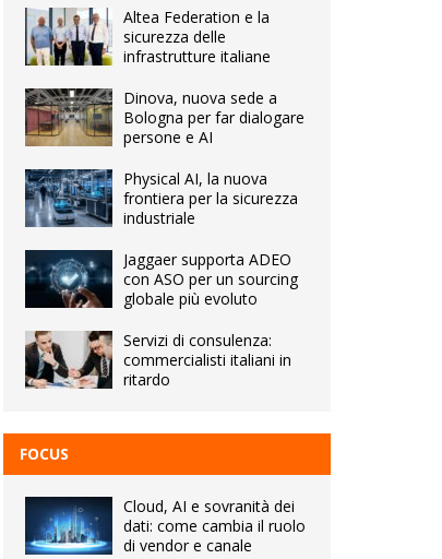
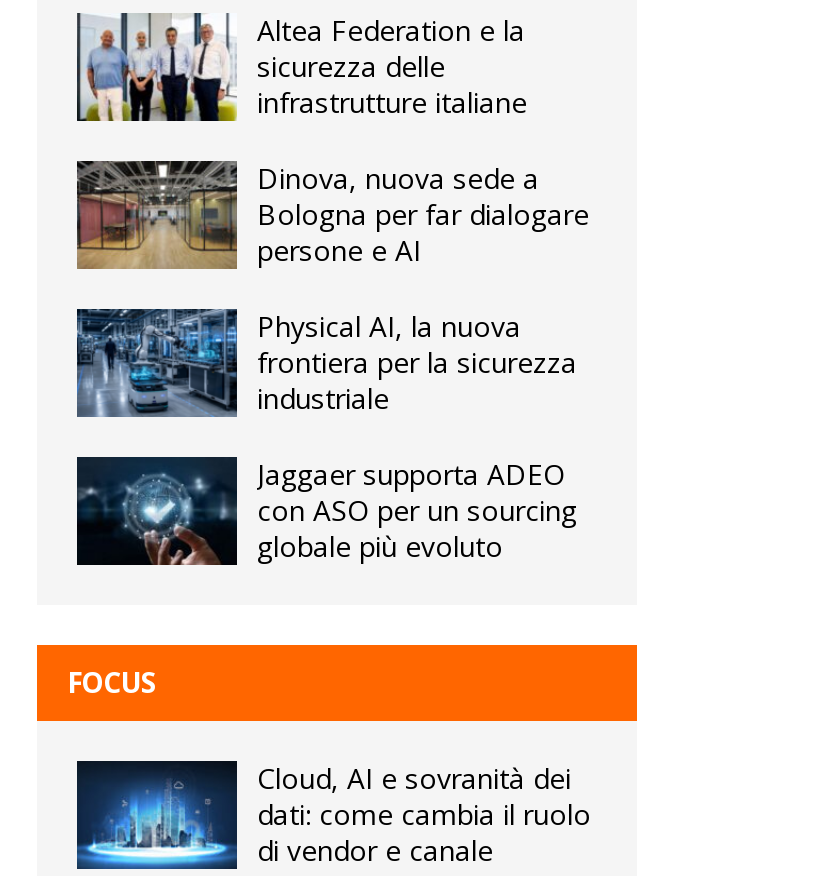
- [image]
- Servizi di consulenza:
- commercialisti italiani in
- ritardo
